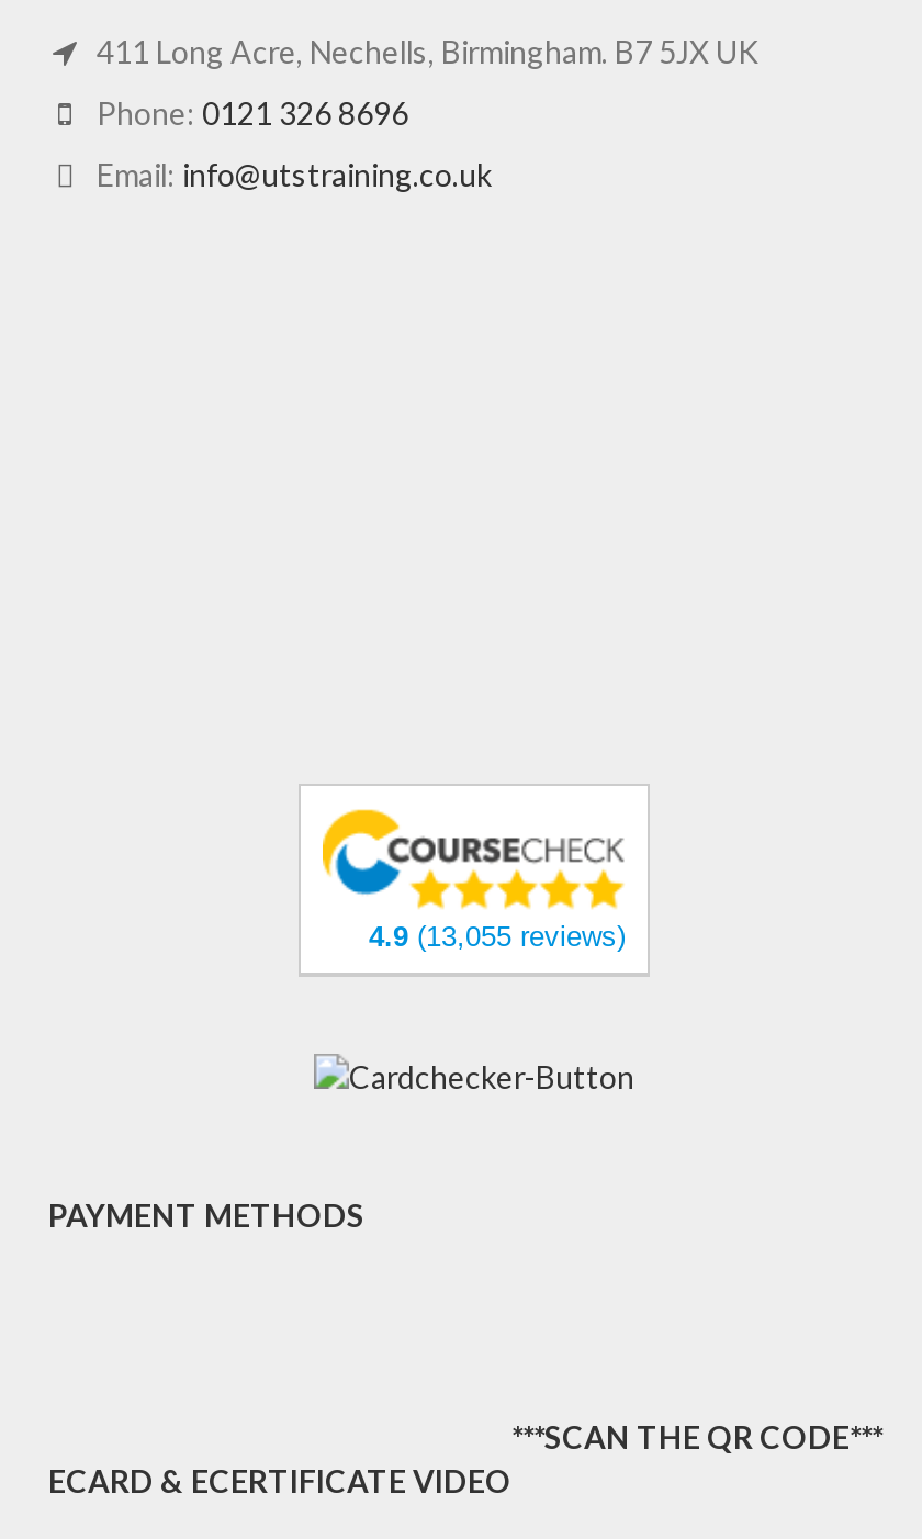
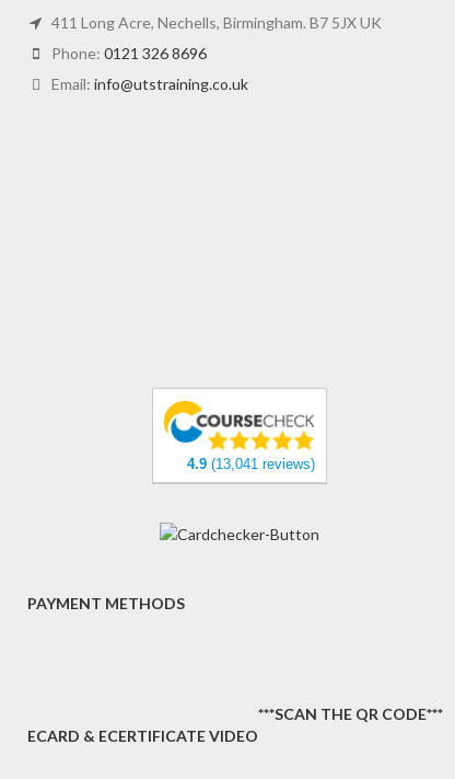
- 4.9 (13,055 reviews)
+ 4.9 (13,041 reviews)
